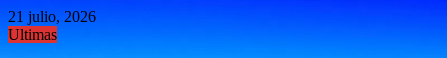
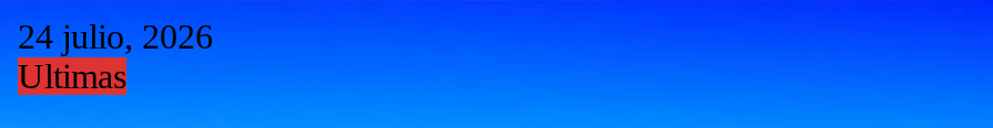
- 21 julio, 2026
+ 24 julio, 2026
